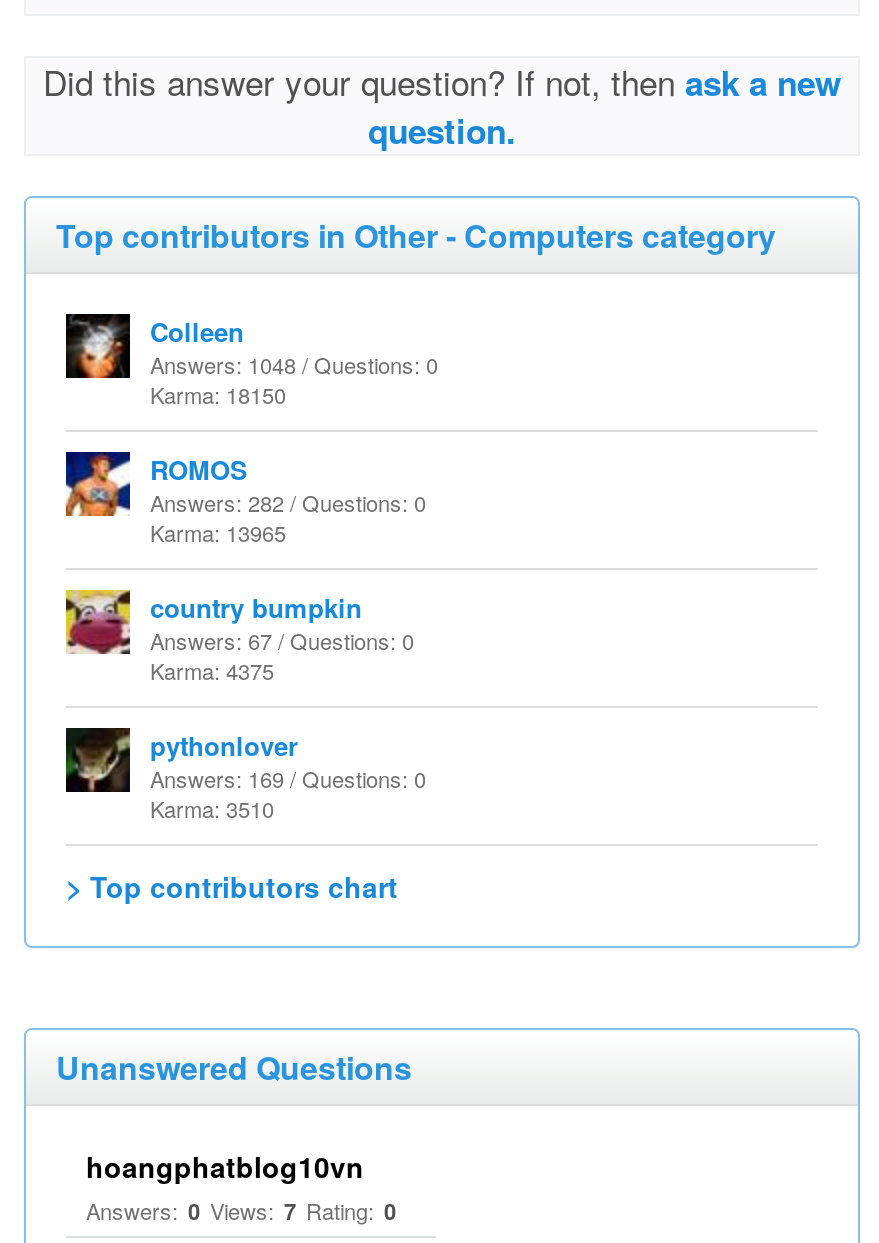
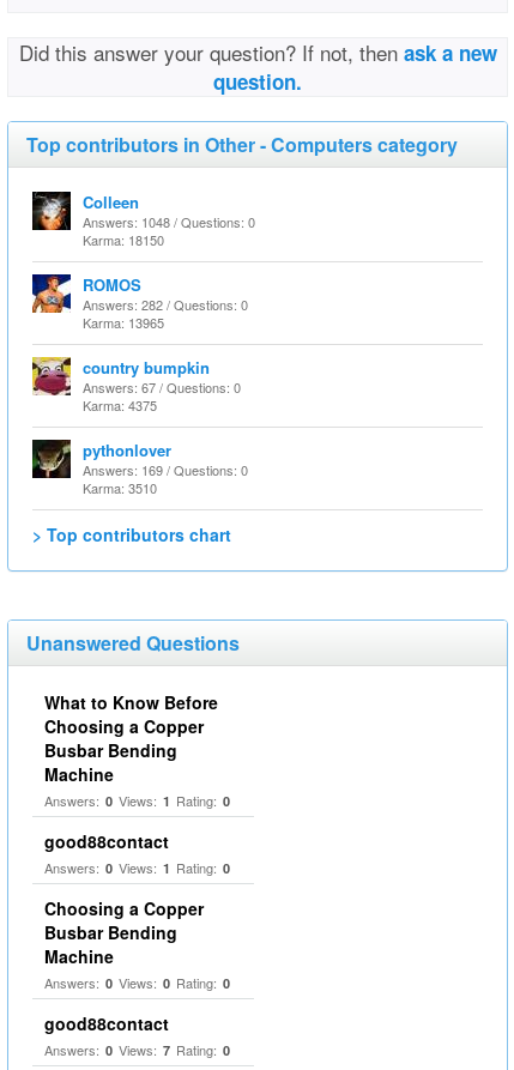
- hoangphatblog10vn
+ What to Know Before
+ Choosing a Copper
+ Busbar Bending
+ Machine
+ Answers: 0 Views: 1 Rating: 0
+ good88contact
+ Answers: 0 Views: 1 Rating: 0
+ Choosing a Copper
+ Busbar Bending
+ Machine
+ Answers: 0 Views: 0 Rating: 0
+ good88contact
